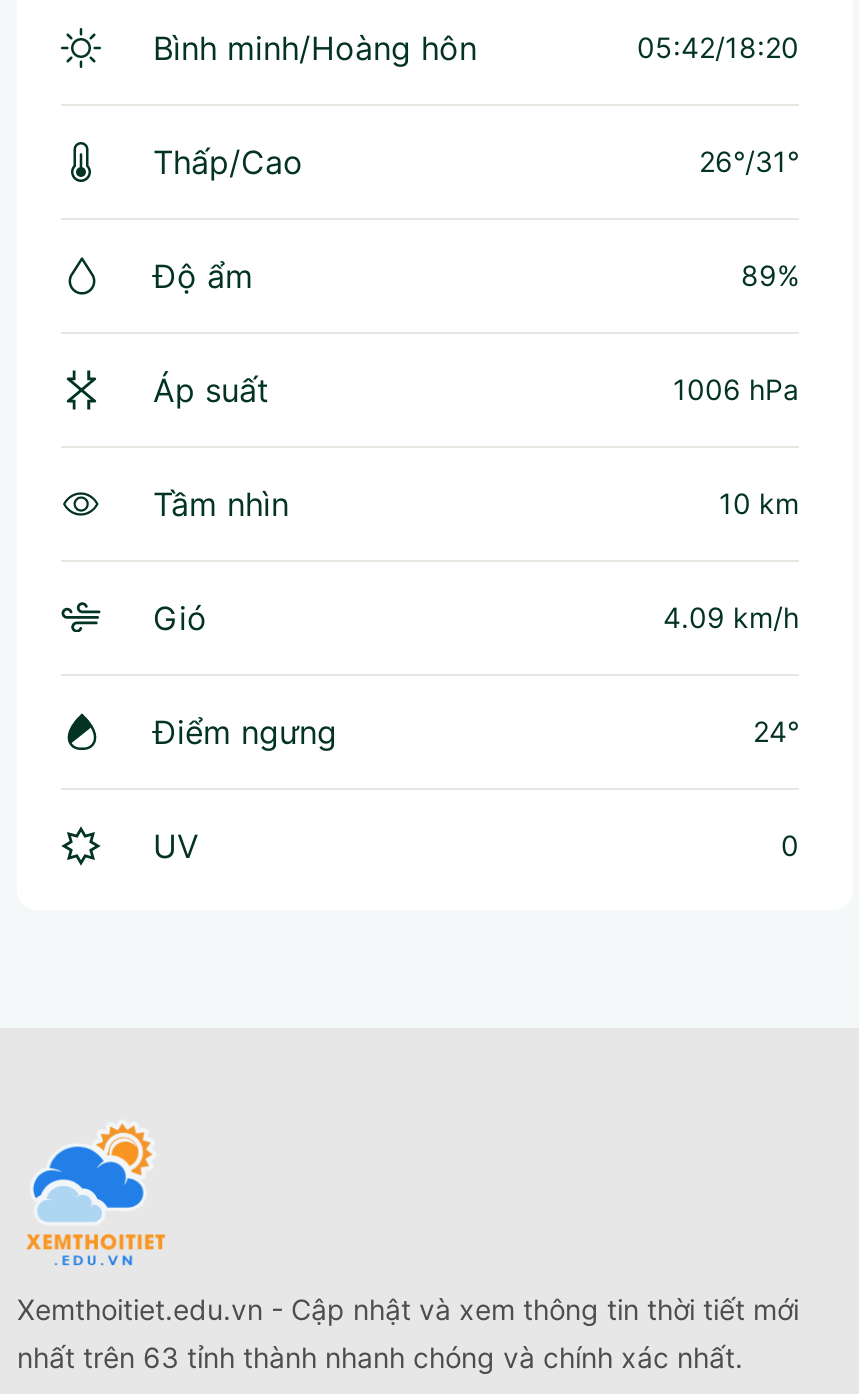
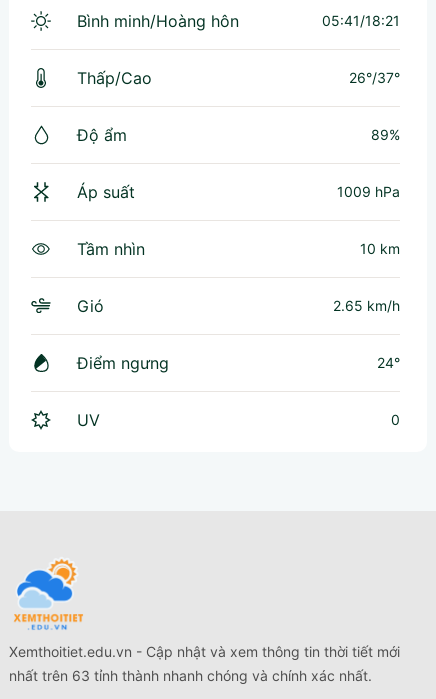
- 05:42/18:20
+ 05:41/18:21

- 26°/31°
+ 26°/37°

- 1006 hPa
+ 1009 hPa

- 4.09 km/h
+ 2.65 km/h
